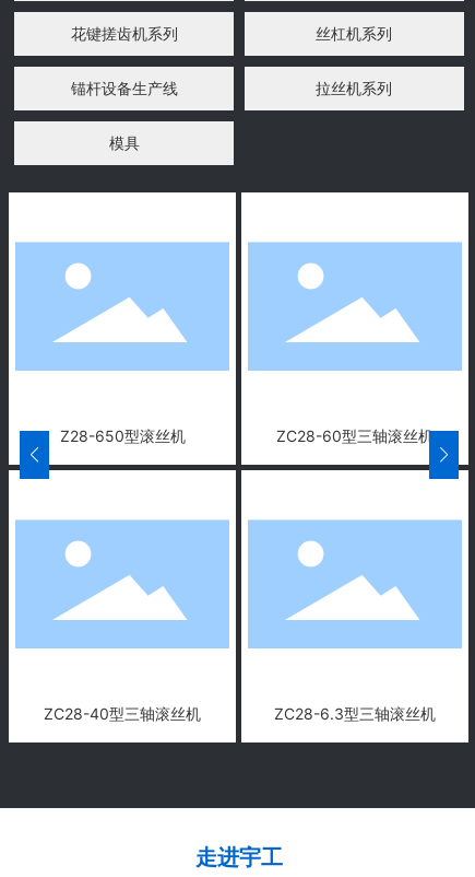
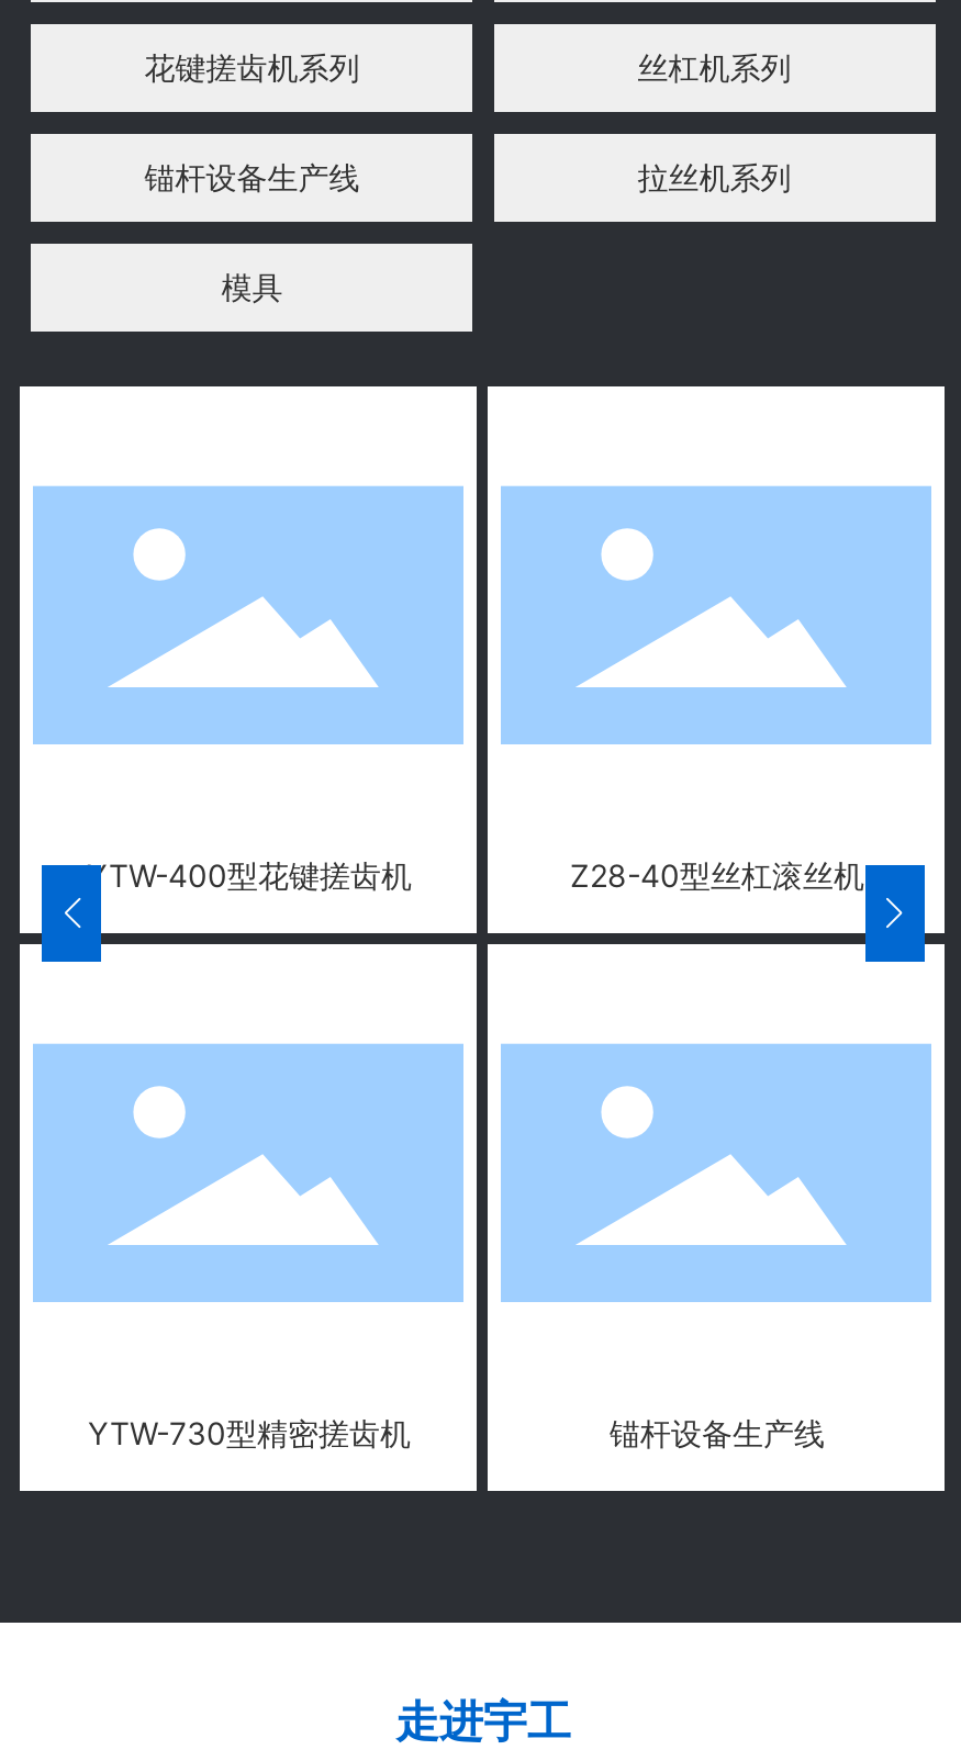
- Z28-650型滚丝机
+ YTW-400型花键搓齿机

- ZC28-60型三轴滚丝机
+ Z28-40型丝杠滚丝机

- ZC28-40型三轴滚丝机
+ YTW-730型精密搓齿机

- ZC28-6.3型三轴滚丝机
+ 锚杆设备生产线
